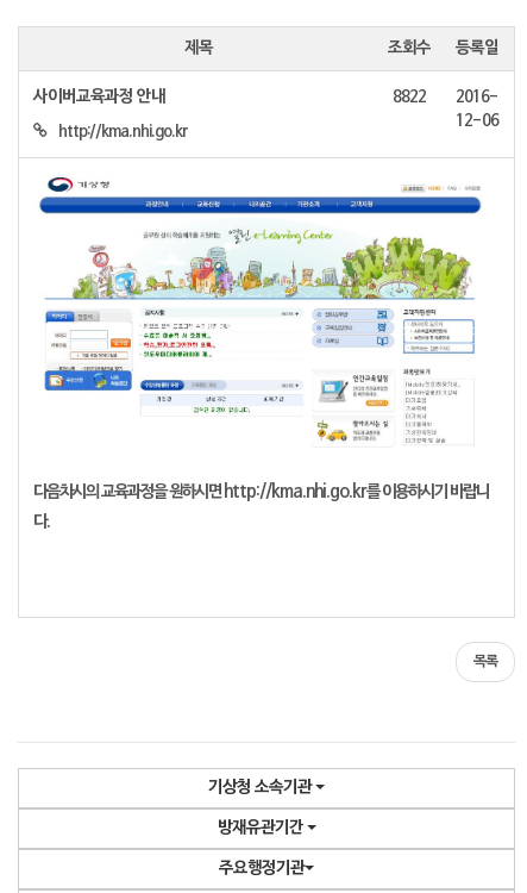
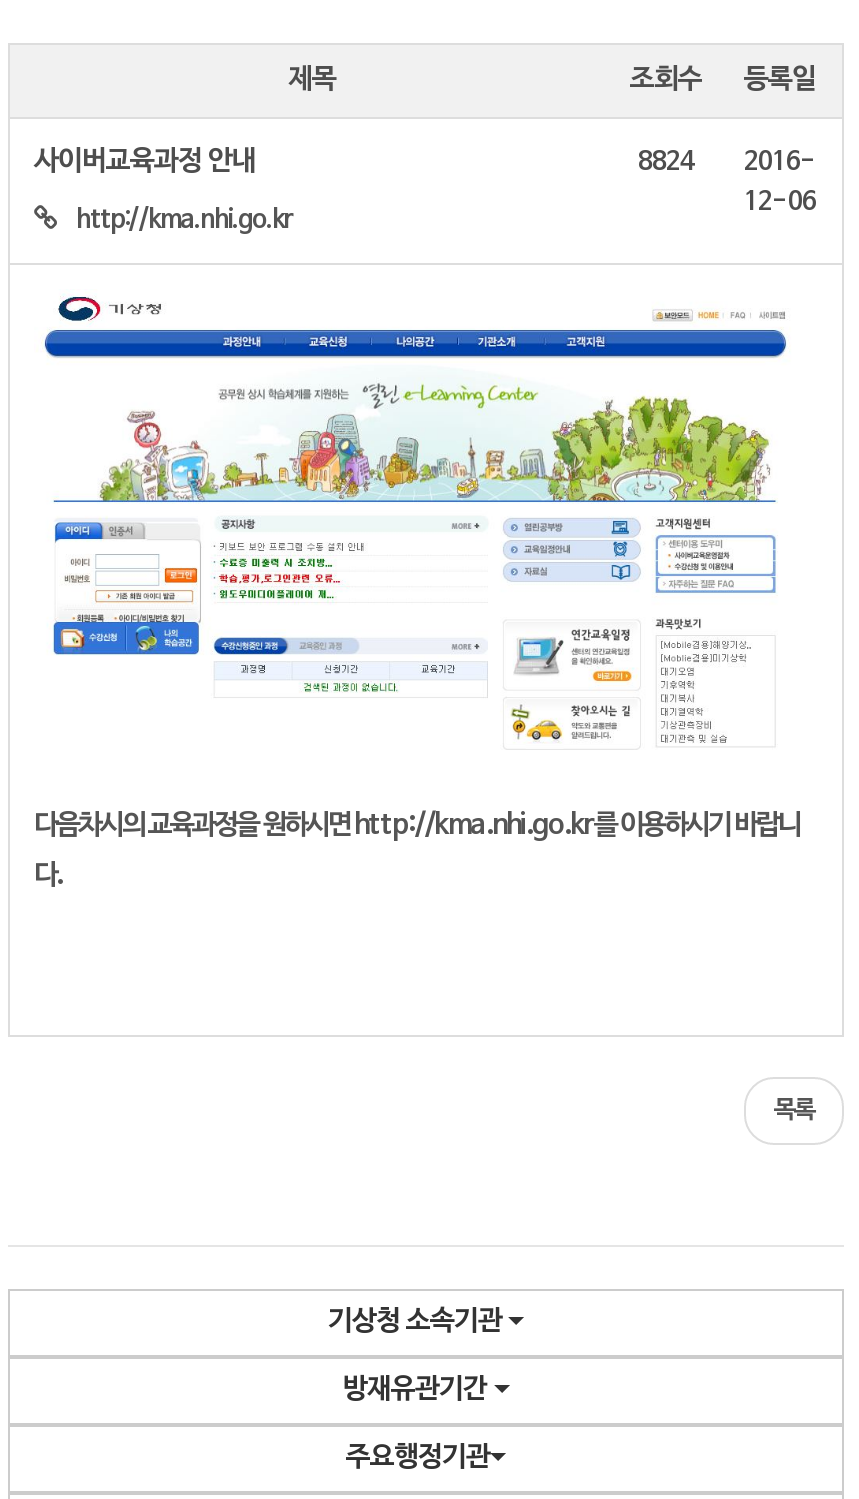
- 8822 2016-
+ 8824 2016-
